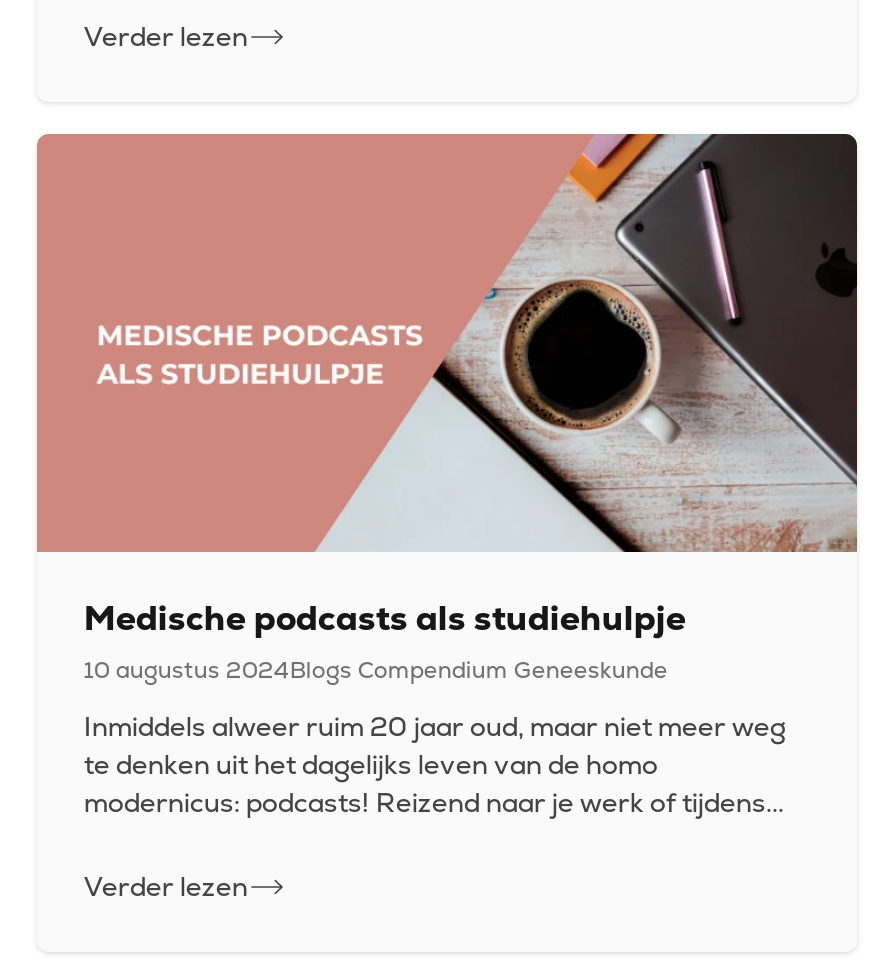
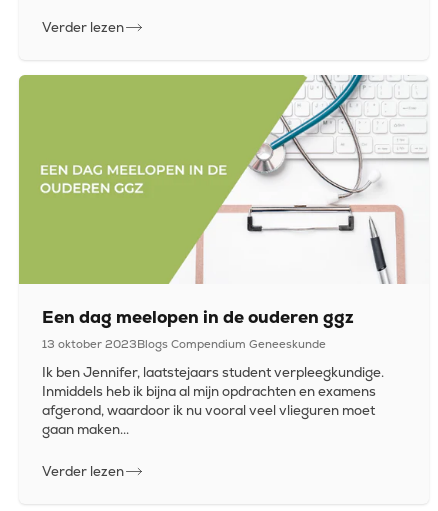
- [image]
- Medische podcasts als studiehulpje
- 10 augustus 2024Blogs Compendium Geneeskunde
+ [image]
+ Een dag meelopen in de ouderen ggz
+ 13 oktober 2023Blogs Compendium Geneeskunde

- Inmiddels alweer ruim 20 jaar oud, maar niet meer weg
- te denken uit het dagelijks leven van de homo
- modernicus: podcasts! Reizend naar je werk of tijdens...
+ Ik ben Jennifer, laatstejaars student verpleegkundige.
+ Inmiddels heb ik bijna al mijn opdrachten en examens
+ afgerond, waardoor ik nu vooral veel vlieguren moet
+ gaan maken...
